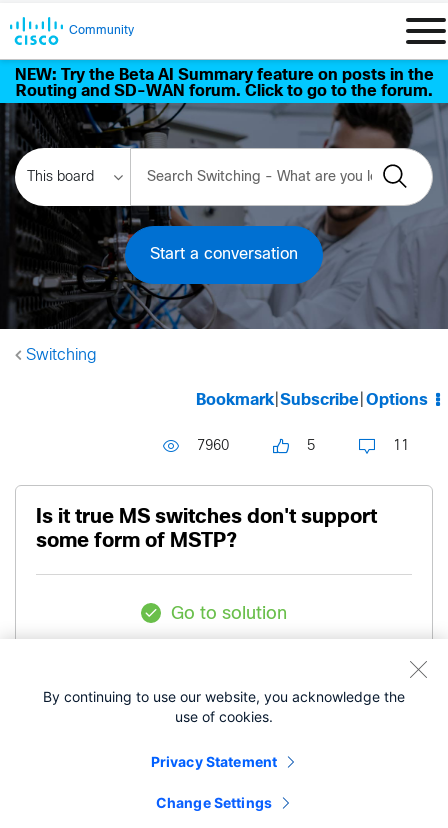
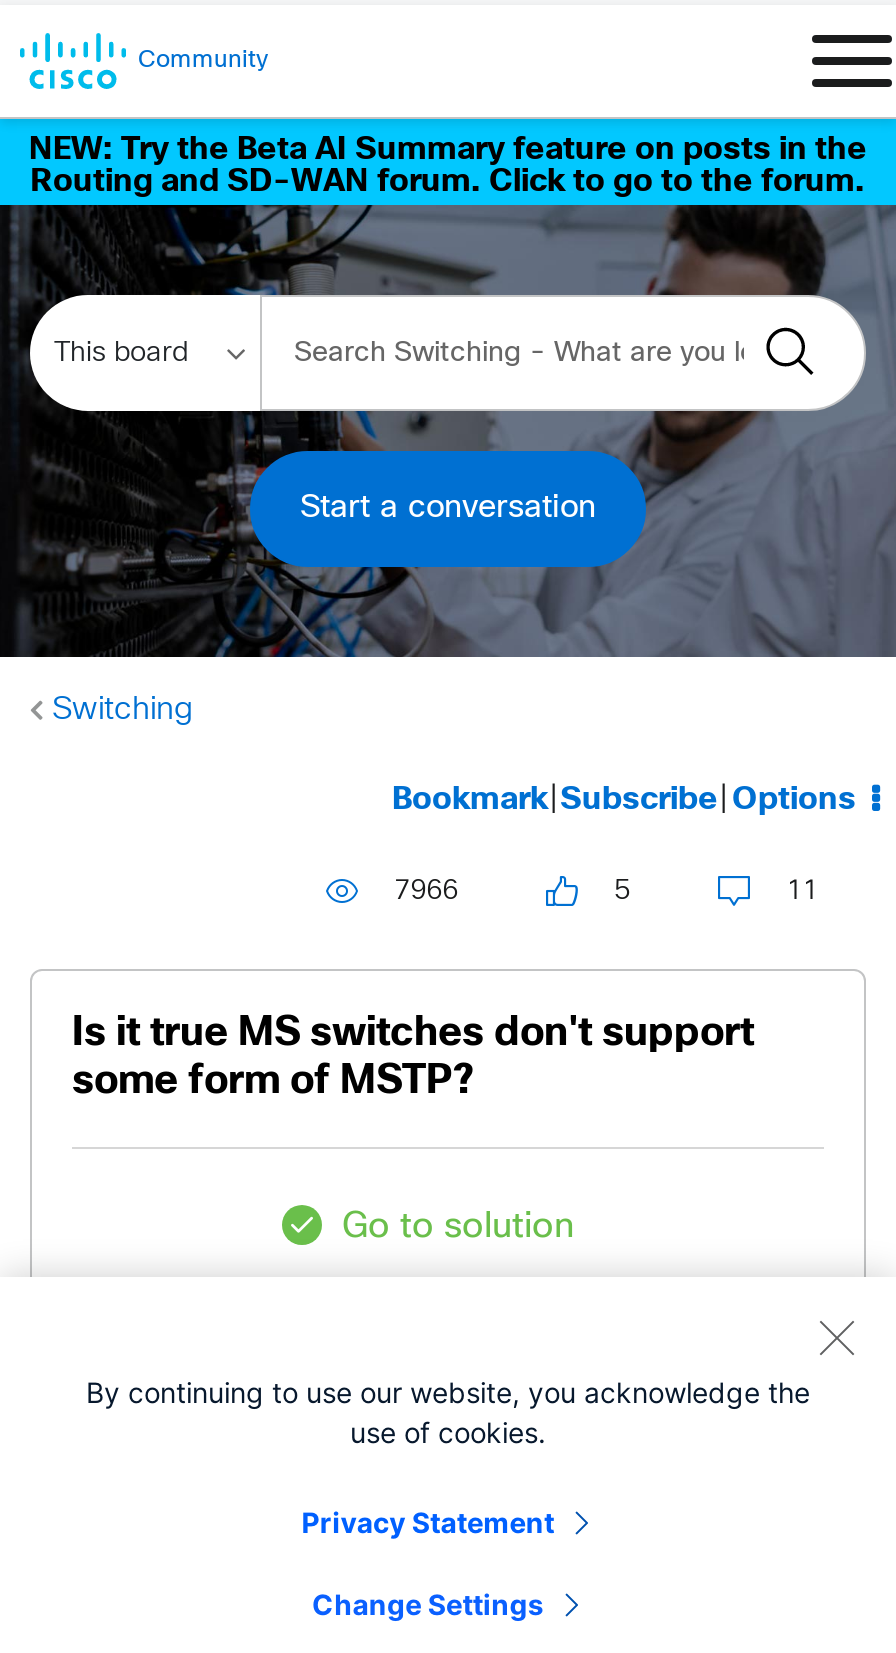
- 7960
+ 7966
